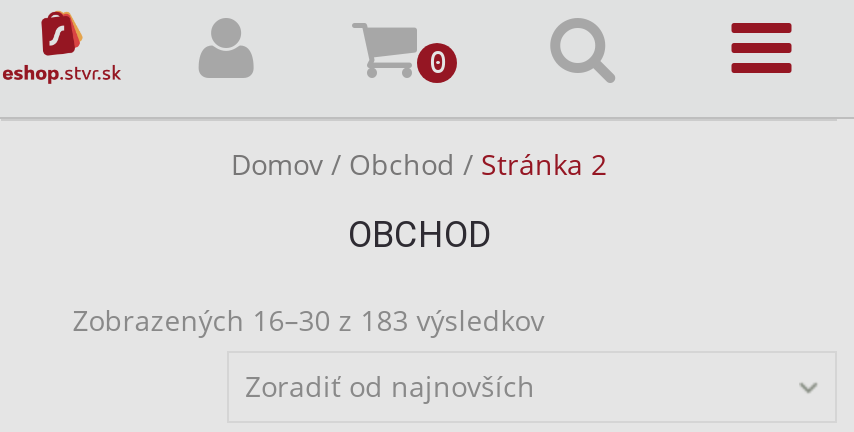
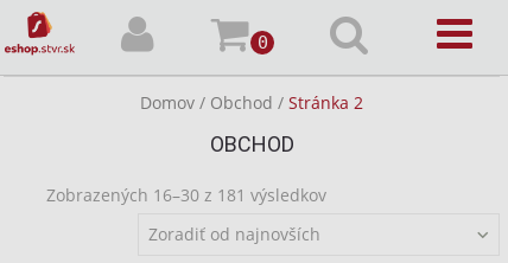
- Zobrazených 16–30 z 183 výsledkov
+ Zobrazených 16–30 z 181 výsledkov
